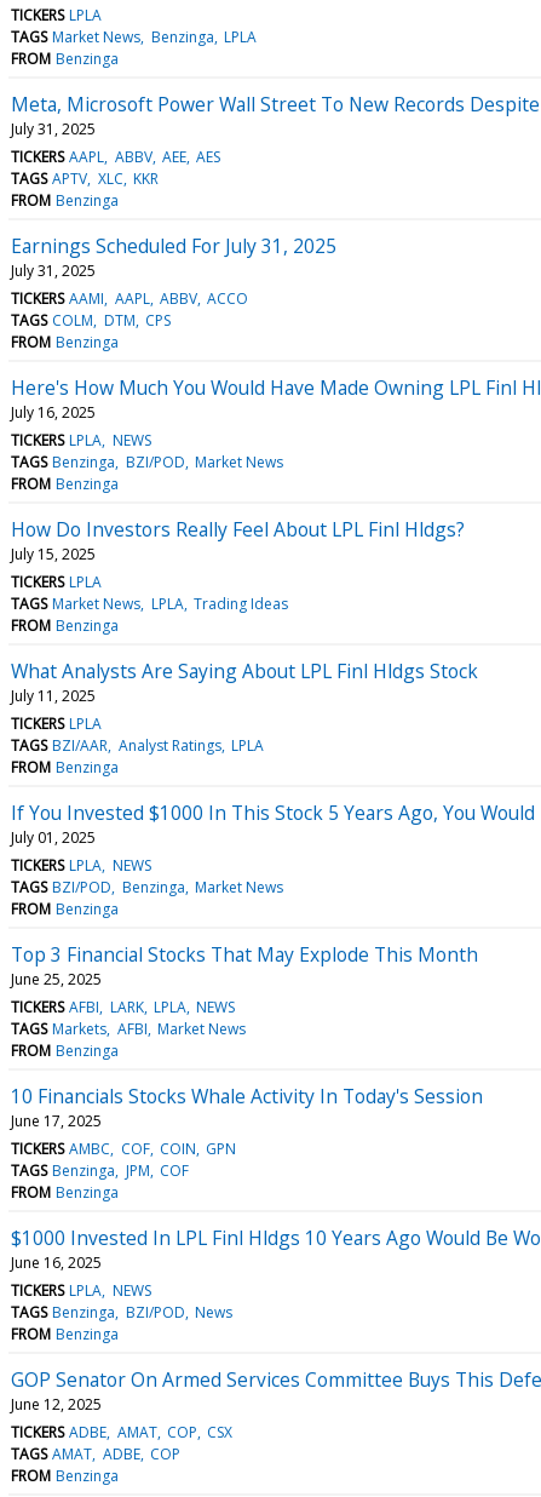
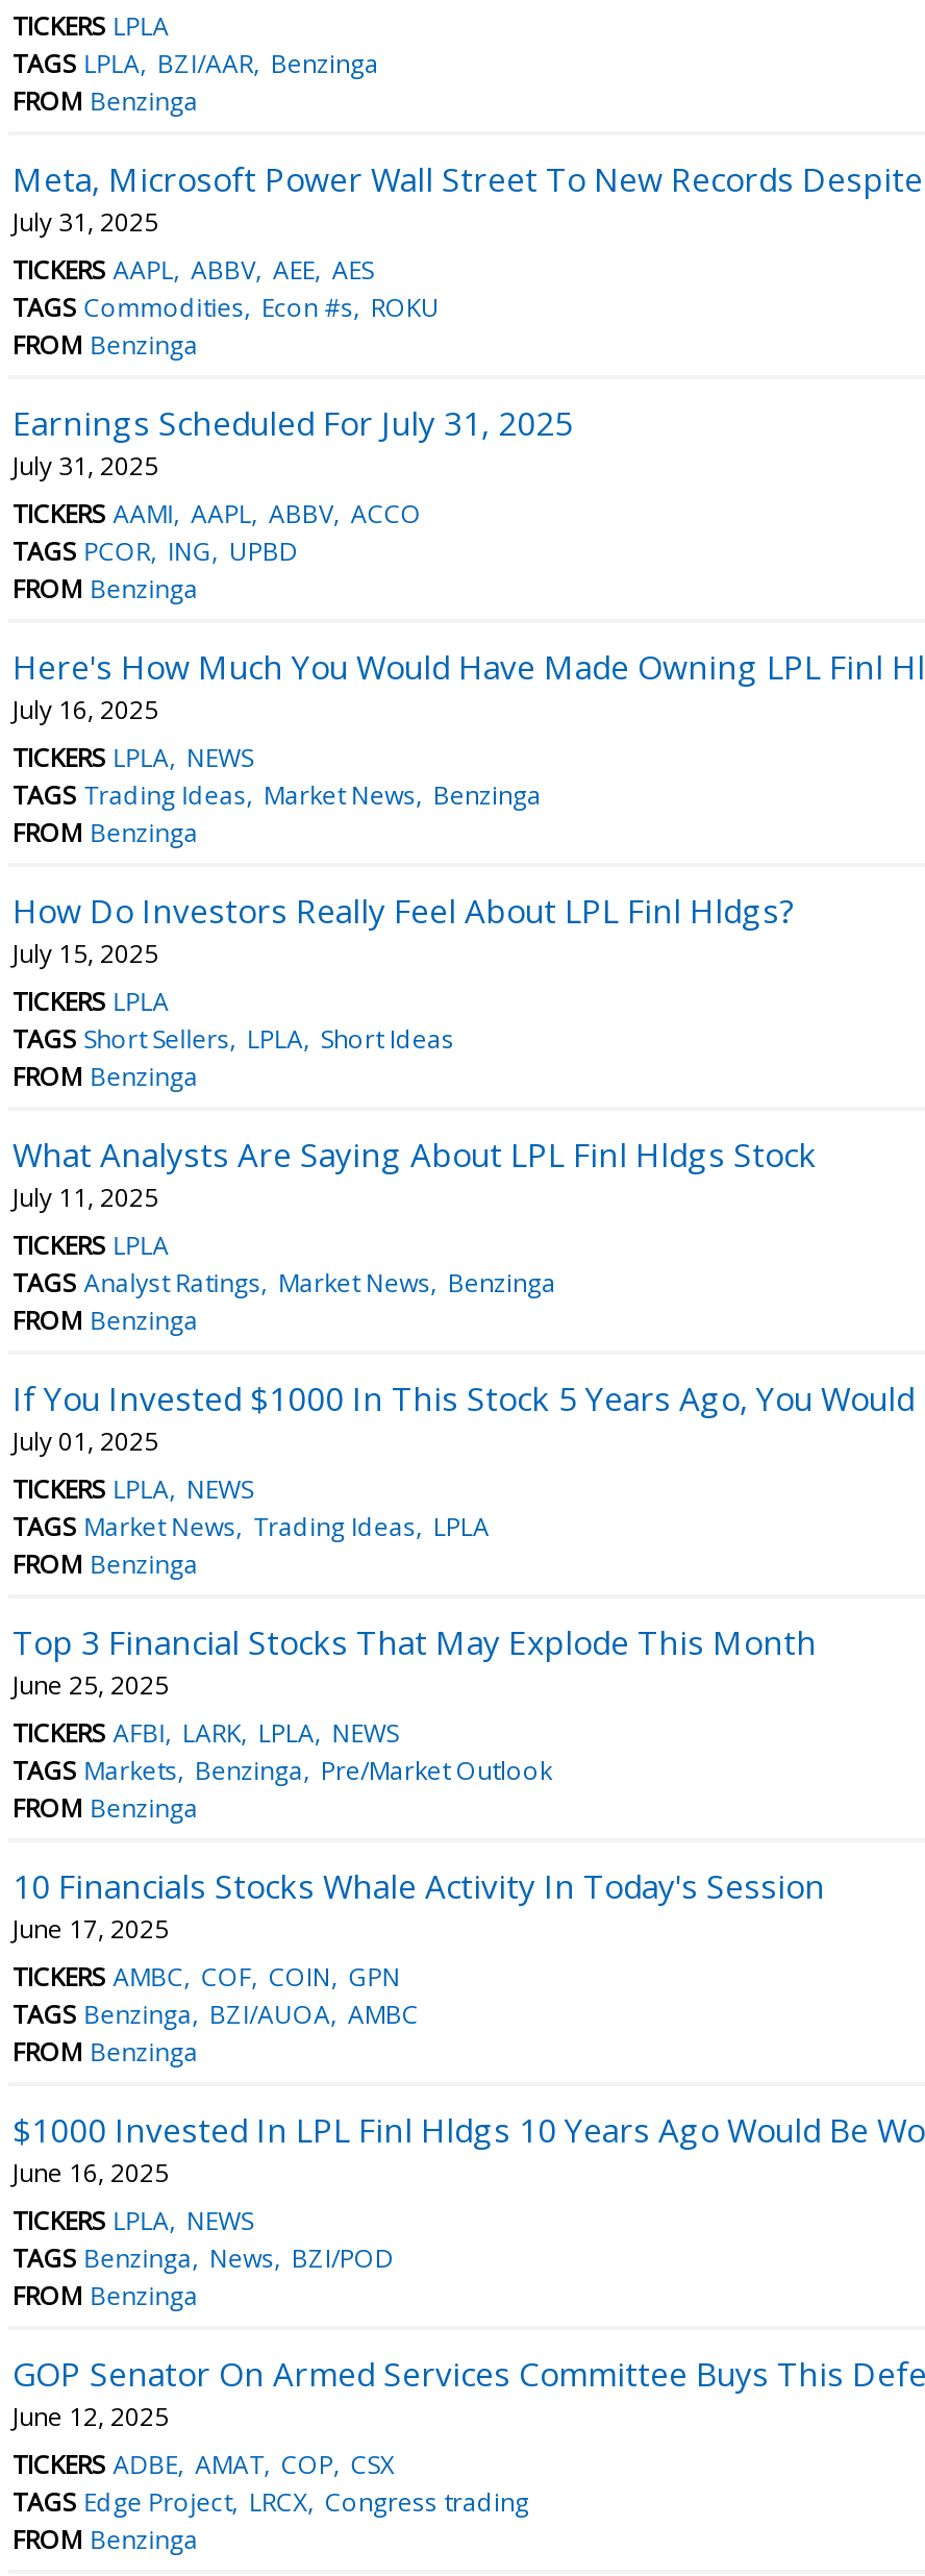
- TAGS Market News Benzinga LPLA
+ TAGS LPLA BZI/AAR Benzinga

- TAGS APTV XLC KKR
+ TAGS Commodities Econ #s ROKU

- TAGS COLM DTM CPS
+ TAGS PCOR ING UPBD

- TAGS Benzinga BZI/POD Market News
+ TAGS Trading Ideas Market News Benzinga

- TAGS Market News LPLA Trading Ideas
+ TAGS Short Sellers LPLA Short Ideas

- TAGS BZI/AAR Analyst Ratings LPLA
+ TAGS Analyst Ratings Market News Benzinga

- TAGS BZI/POD Benzinga Market News
+ TAGS Market News Trading Ideas LPLA

- TAGS Markets AFBI Market News
+ TAGS Markets Benzinga Pre/Market Outlook

- TAGS Benzinga JPM COF
+ TAGS Benzinga BZI/AUOA AMBC

- TAGS Benzinga BZI/POD News
+ TAGS Benzinga News BZI/POD

- TAGS AMAT ADBE COP
+ TAGS Edge Project LRCX Congress trading
